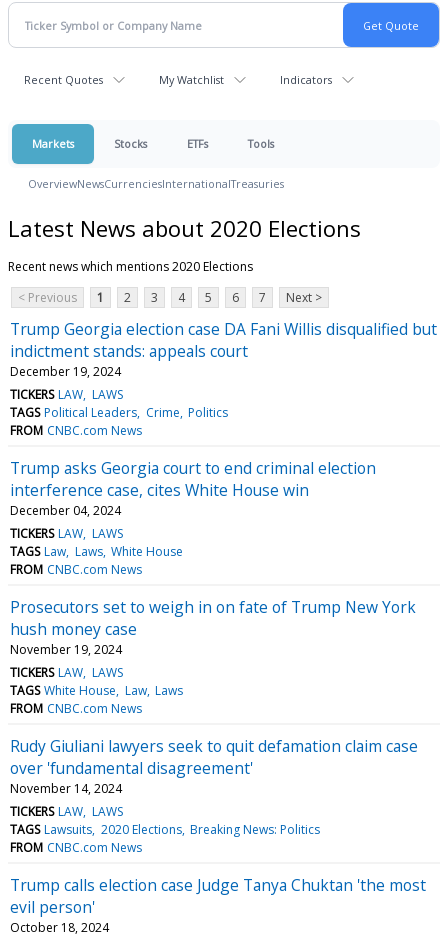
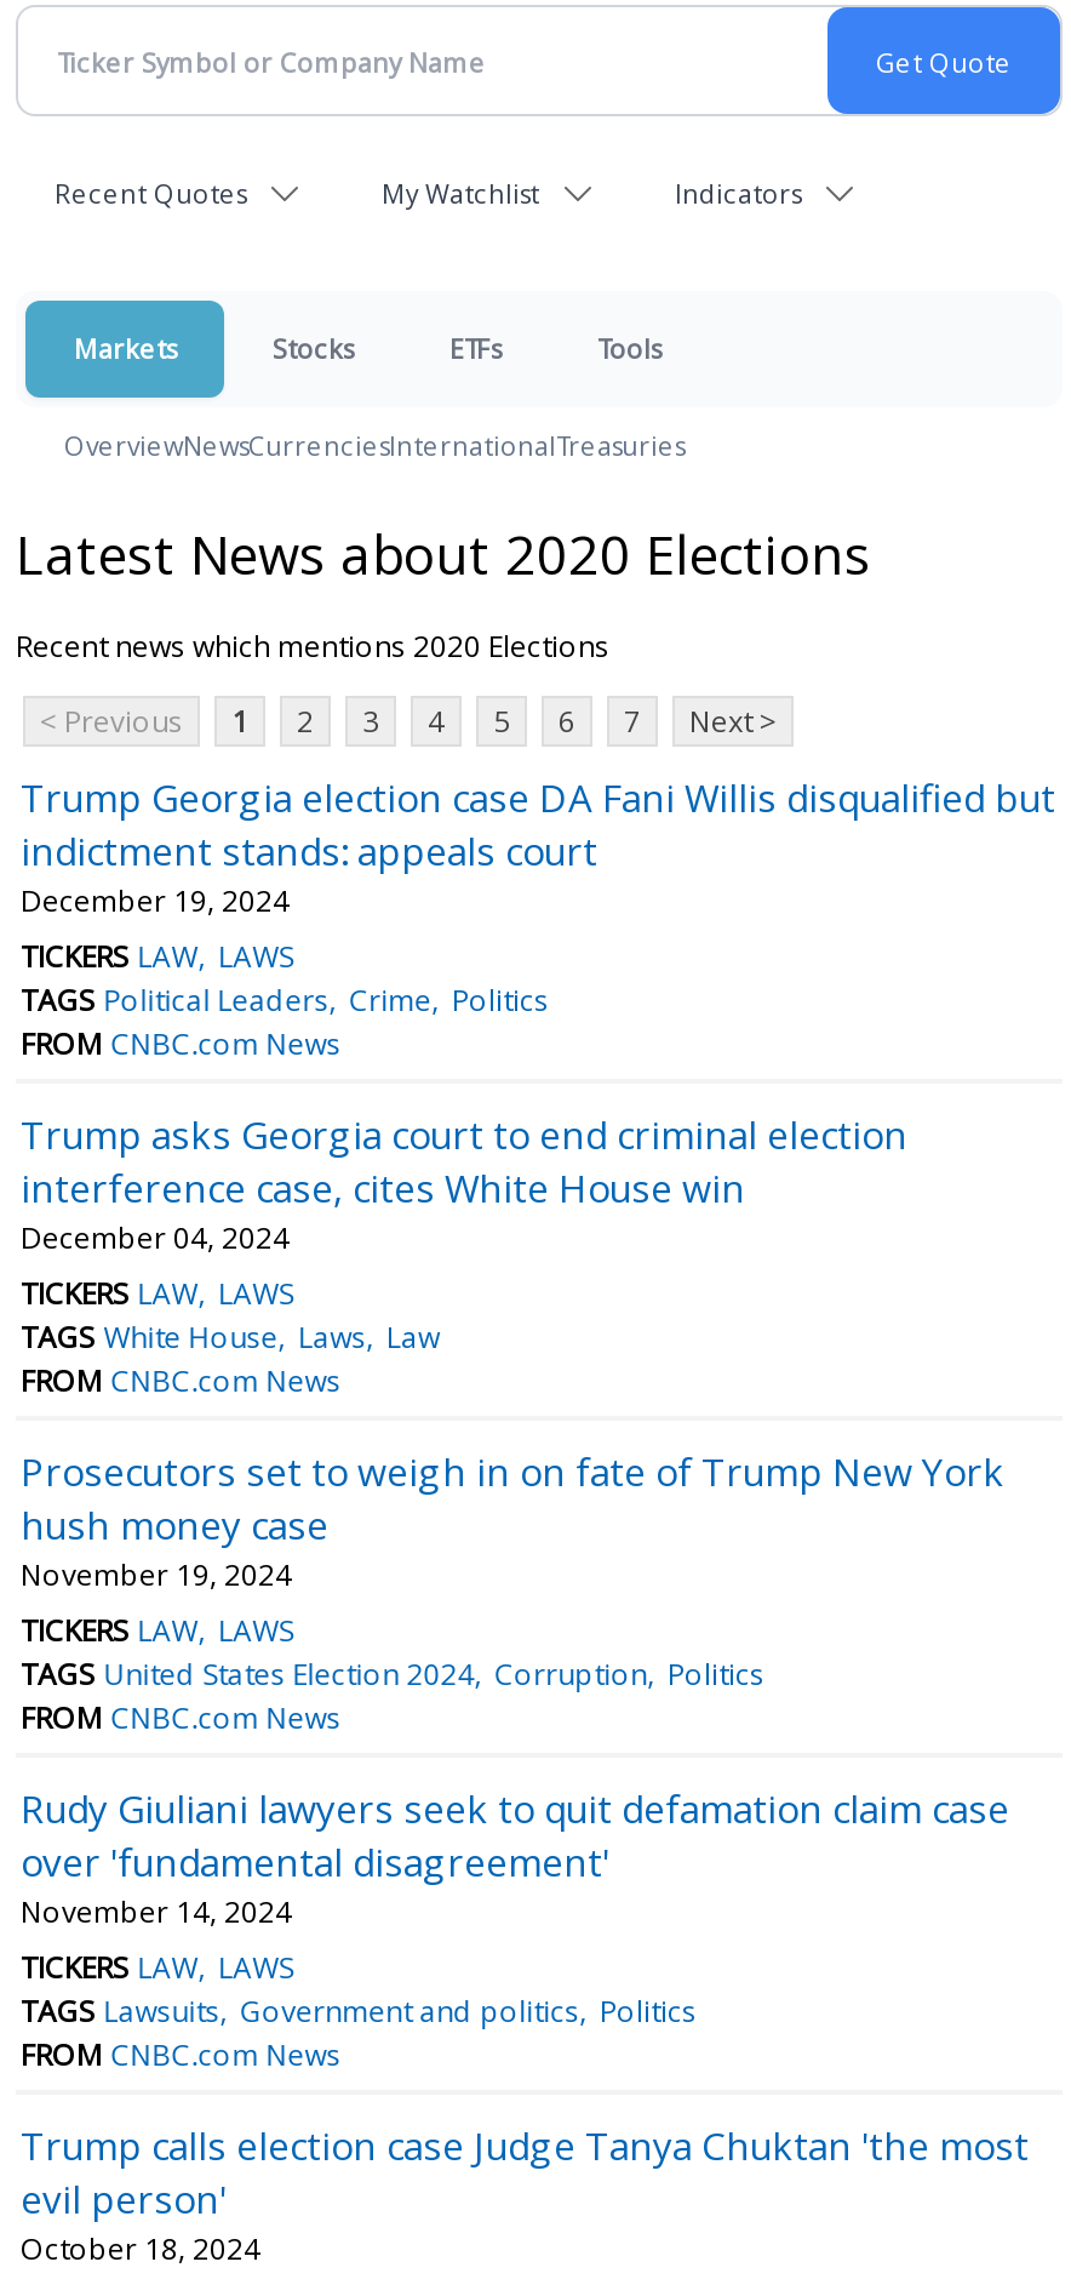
- TAGS Law Laws White House
+ TAGS White House Laws Law

- TAGS White House Law Laws
+ TAGS United States Election 2024 Corruption Politics

- TAGS Lawsuits 2020 Elections Breaking News: Politics
+ TAGS Lawsuits Government and politics Politics
